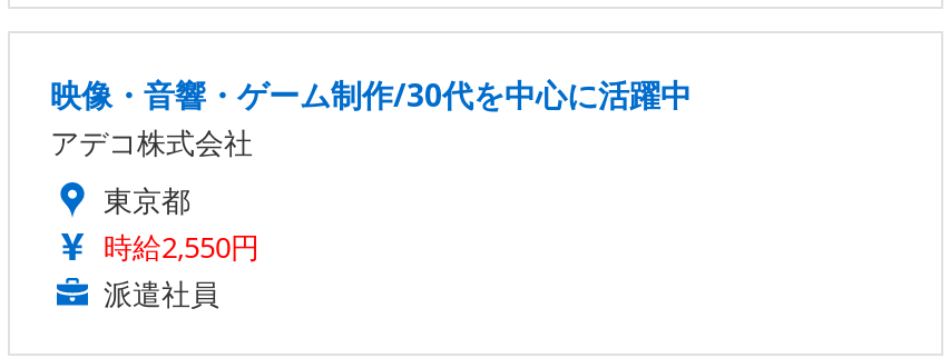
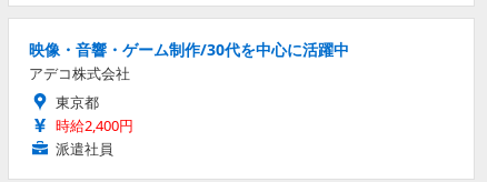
- 時給2,550円
+ 時給2,400円
